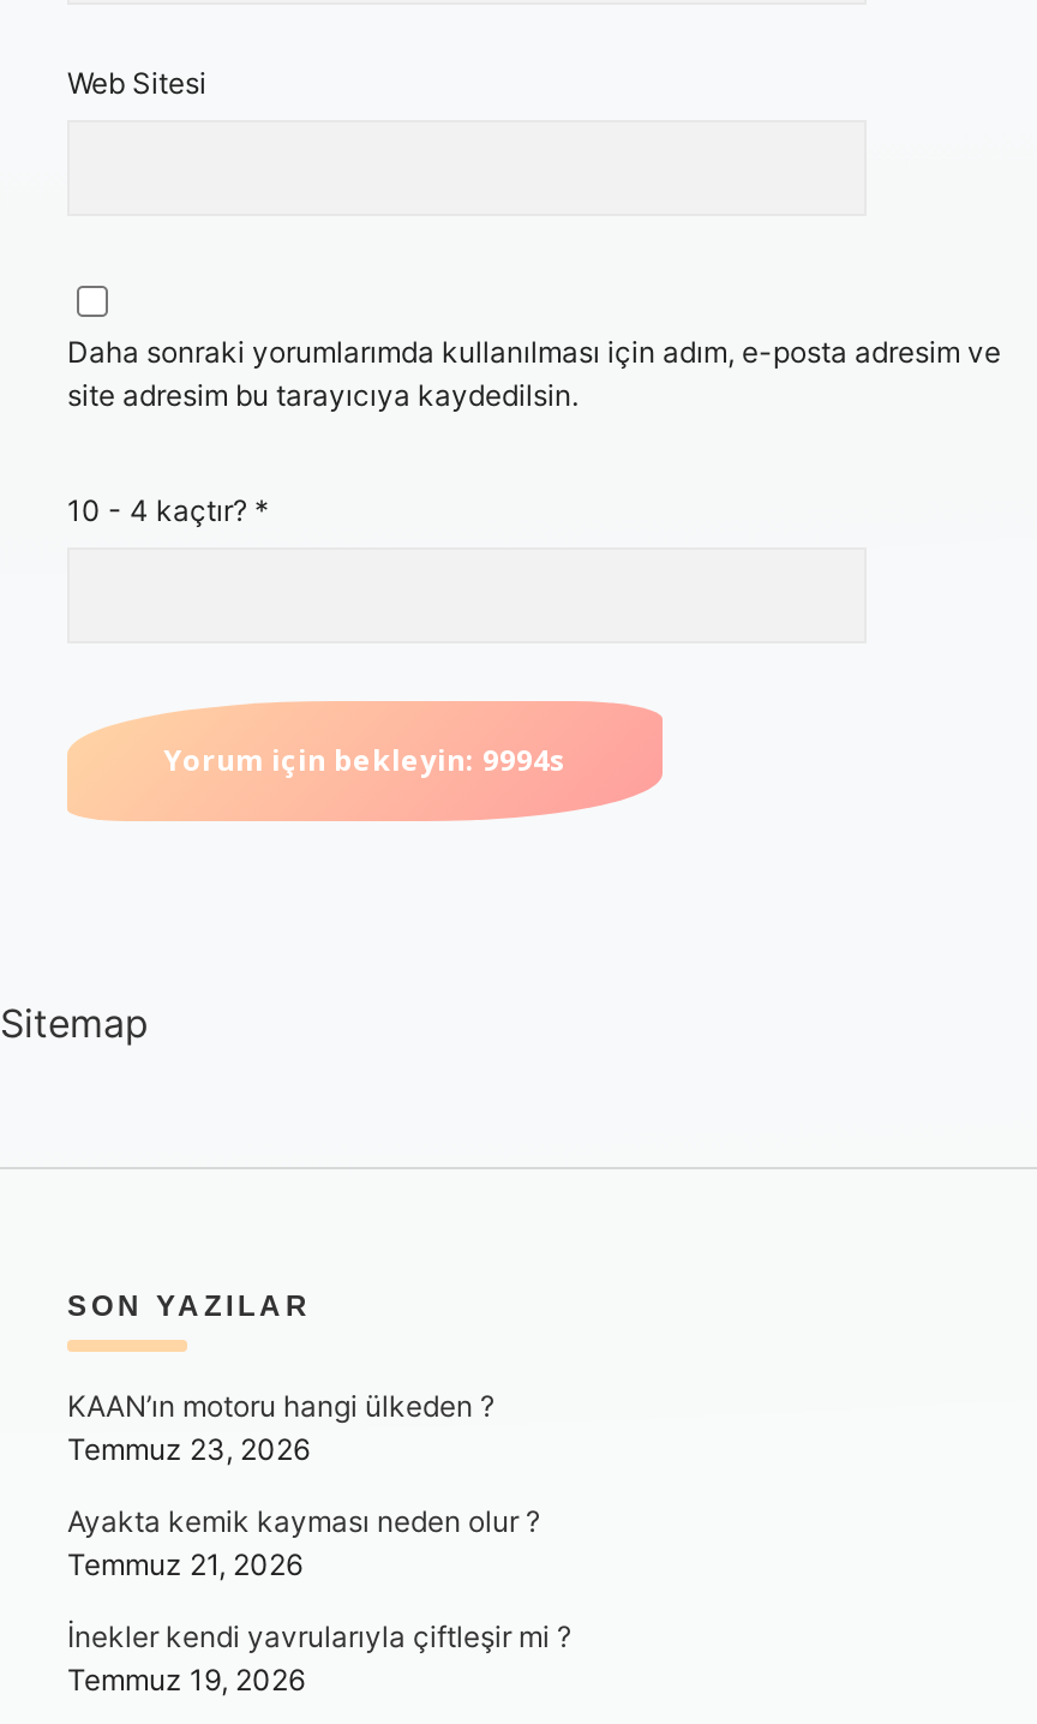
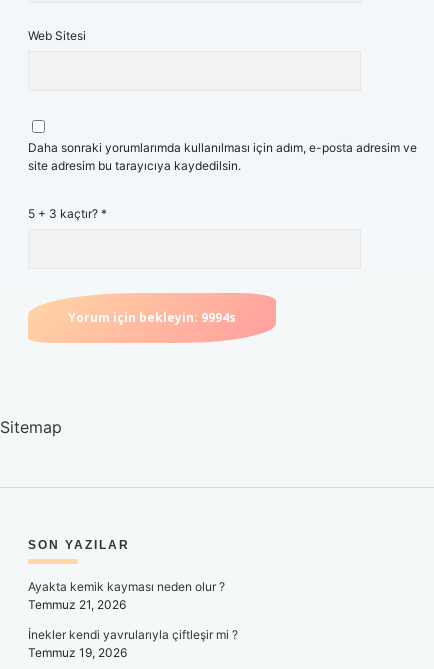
- 10 - 4 kaçtır? *
+ 5 + 3 kaçtır? *

- KAAN’ın motoru hangi ülkeden ?
- Temmuz 23, 2026
